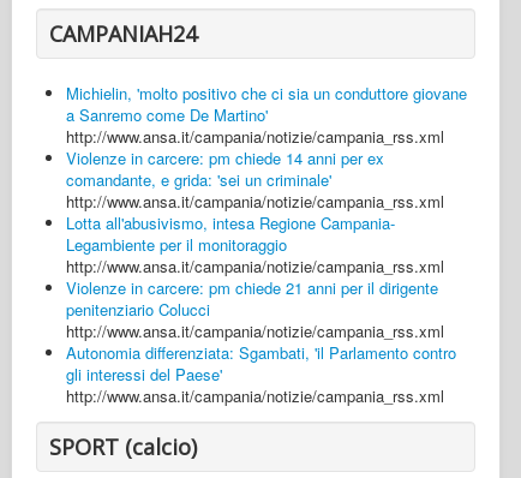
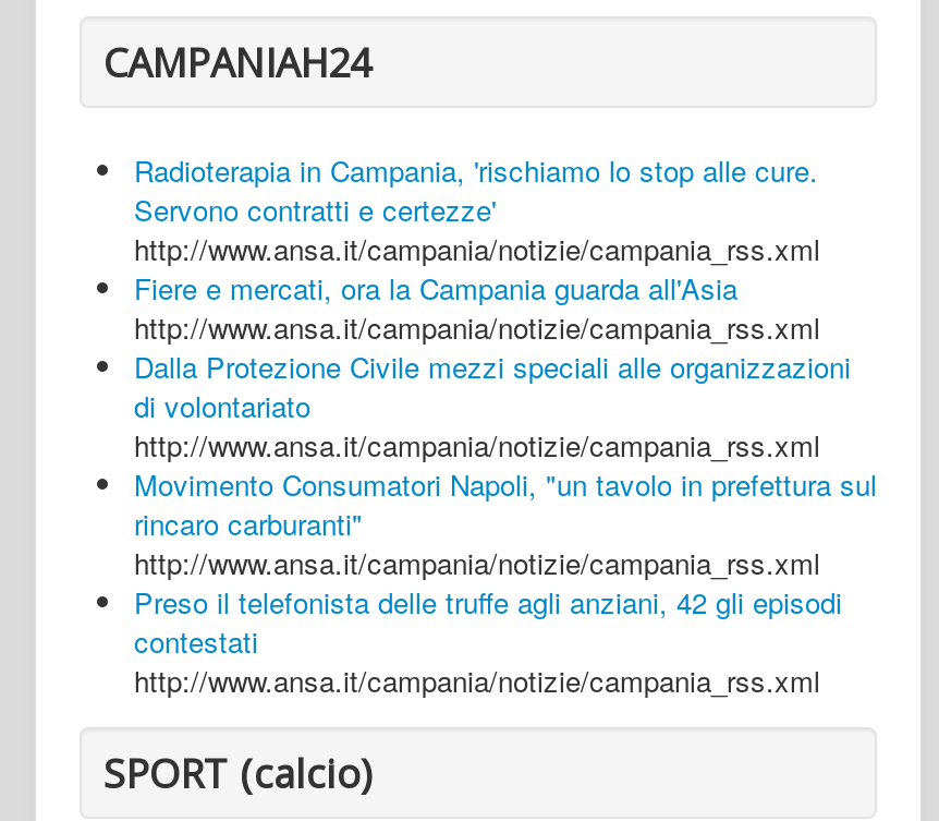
- Michielin, 'molto positivo che ci sia un conduttore giovane
- a Sanremo come De Martino'
+ Radioterapia in Campania, 'rischiamo lo stop alle cure.
+ Servono contratti e certezze'

- Violenze in carcere: pm chiede 14 anni per ex
- comandante, e grida: 'sei un criminale'
+ Fiere e mercati, ora la Campania guarda all'Asia

- Lotta all'abusivismo, intesa Regione Campania-
- Legambiente per il monitoraggio
+ Dalla Protezione Civile mezzi speciali alle organizzazioni
+ di volontariato

- Violenze in carcere: pm chiede 21 anni per il dirigente
- penitenziario Colucci
+ Movimento Consumatori Napoli, "un tavolo in prefettura sul
+ rincaro carburanti"

- Autonomia differenziata: Sgambati, 'il Parlamento contro
- gli interessi del Paese'
+ Preso il telefonista delle truffe agli anziani, 42 gli episodi
+ contestati
